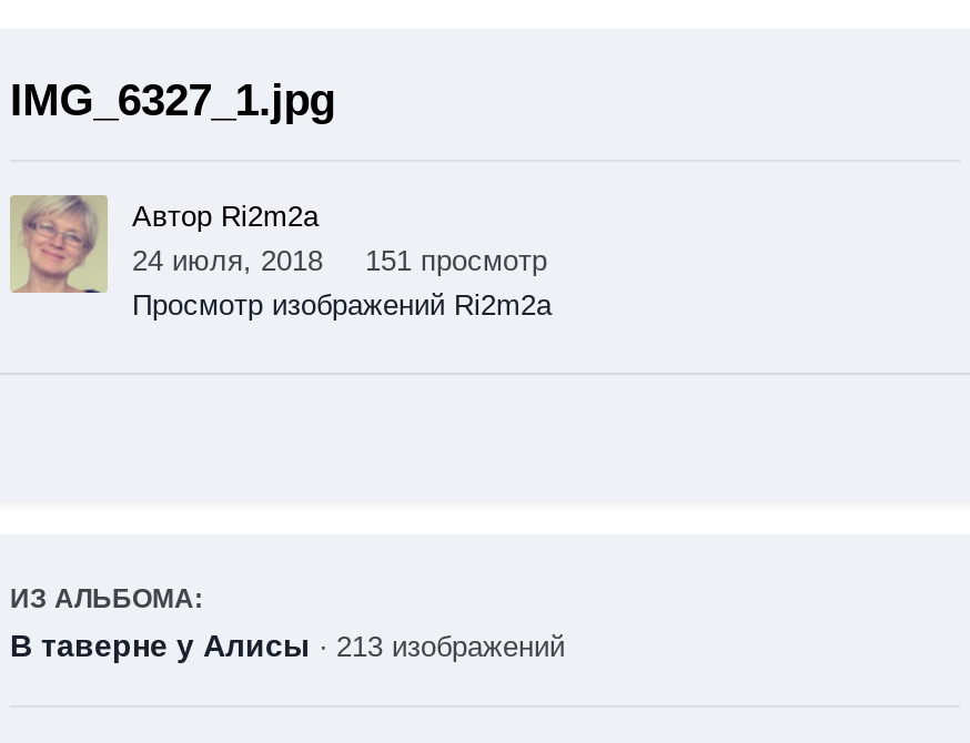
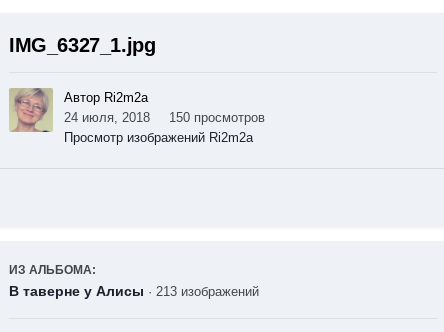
- 24 июля, 2018 151 просмотр
+ 24 июля, 2018 150 просмотров
